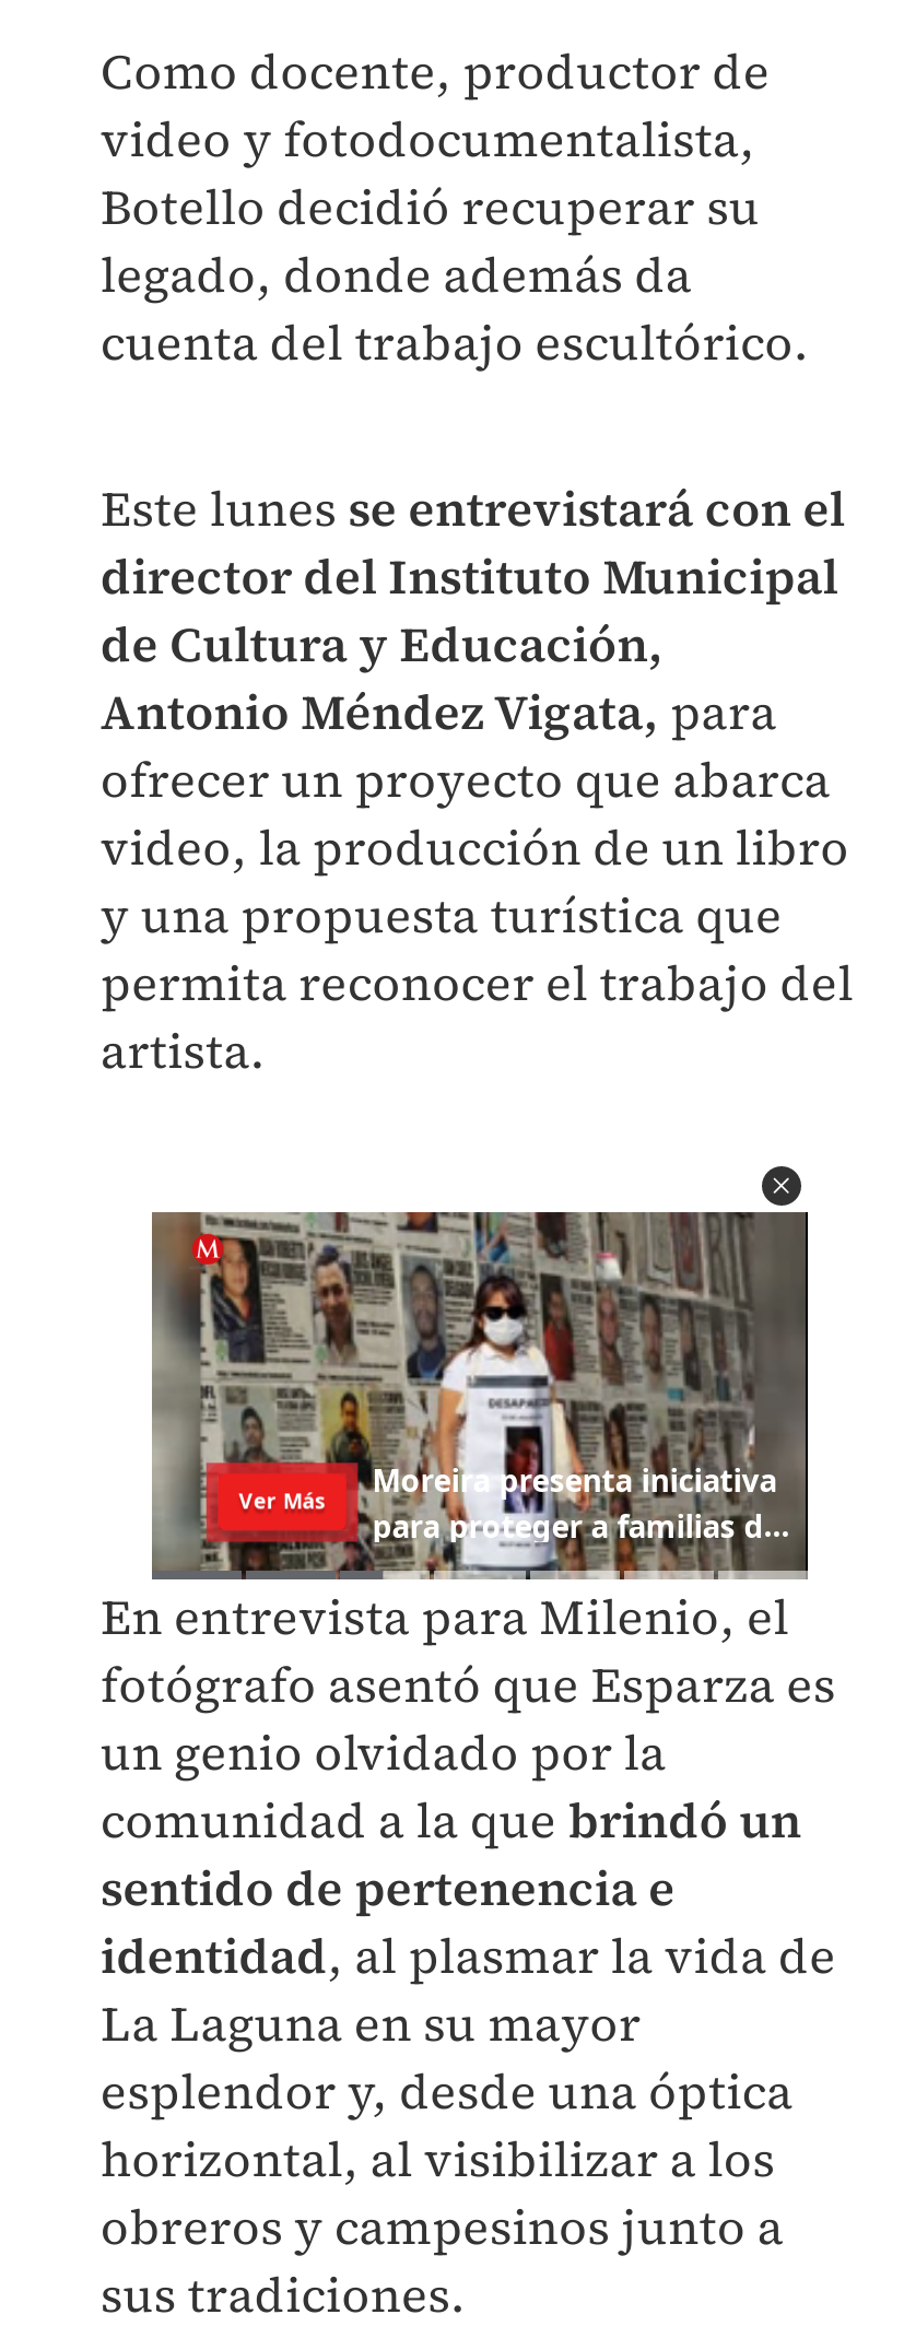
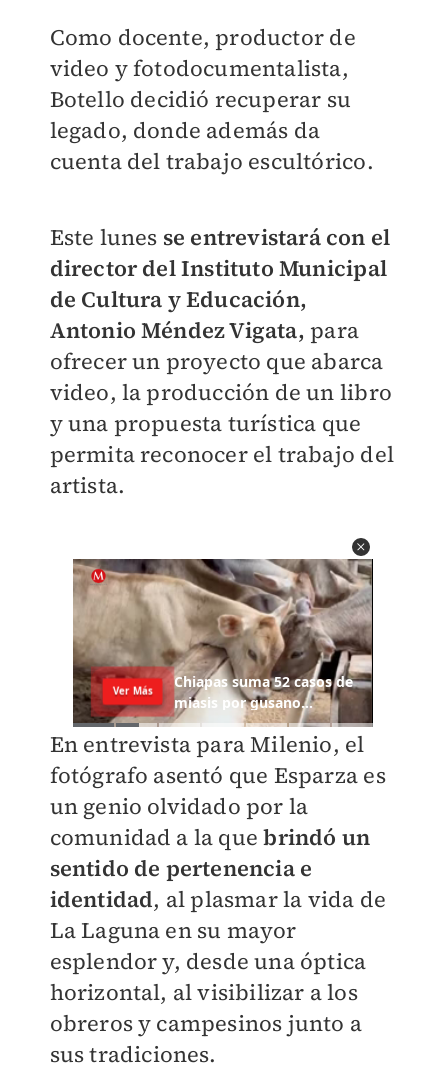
- [image]
+ [image]
